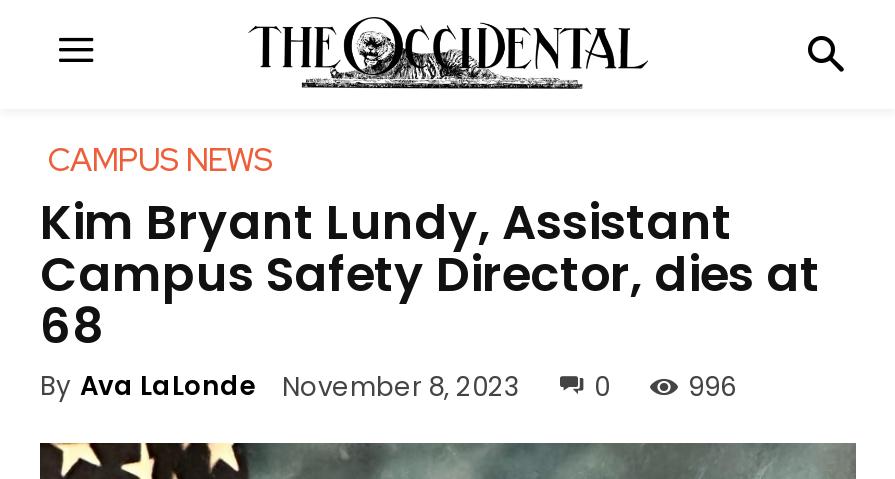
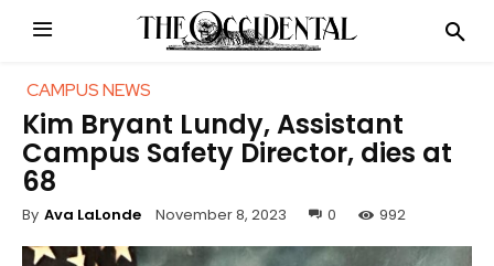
- 996
+ 992
